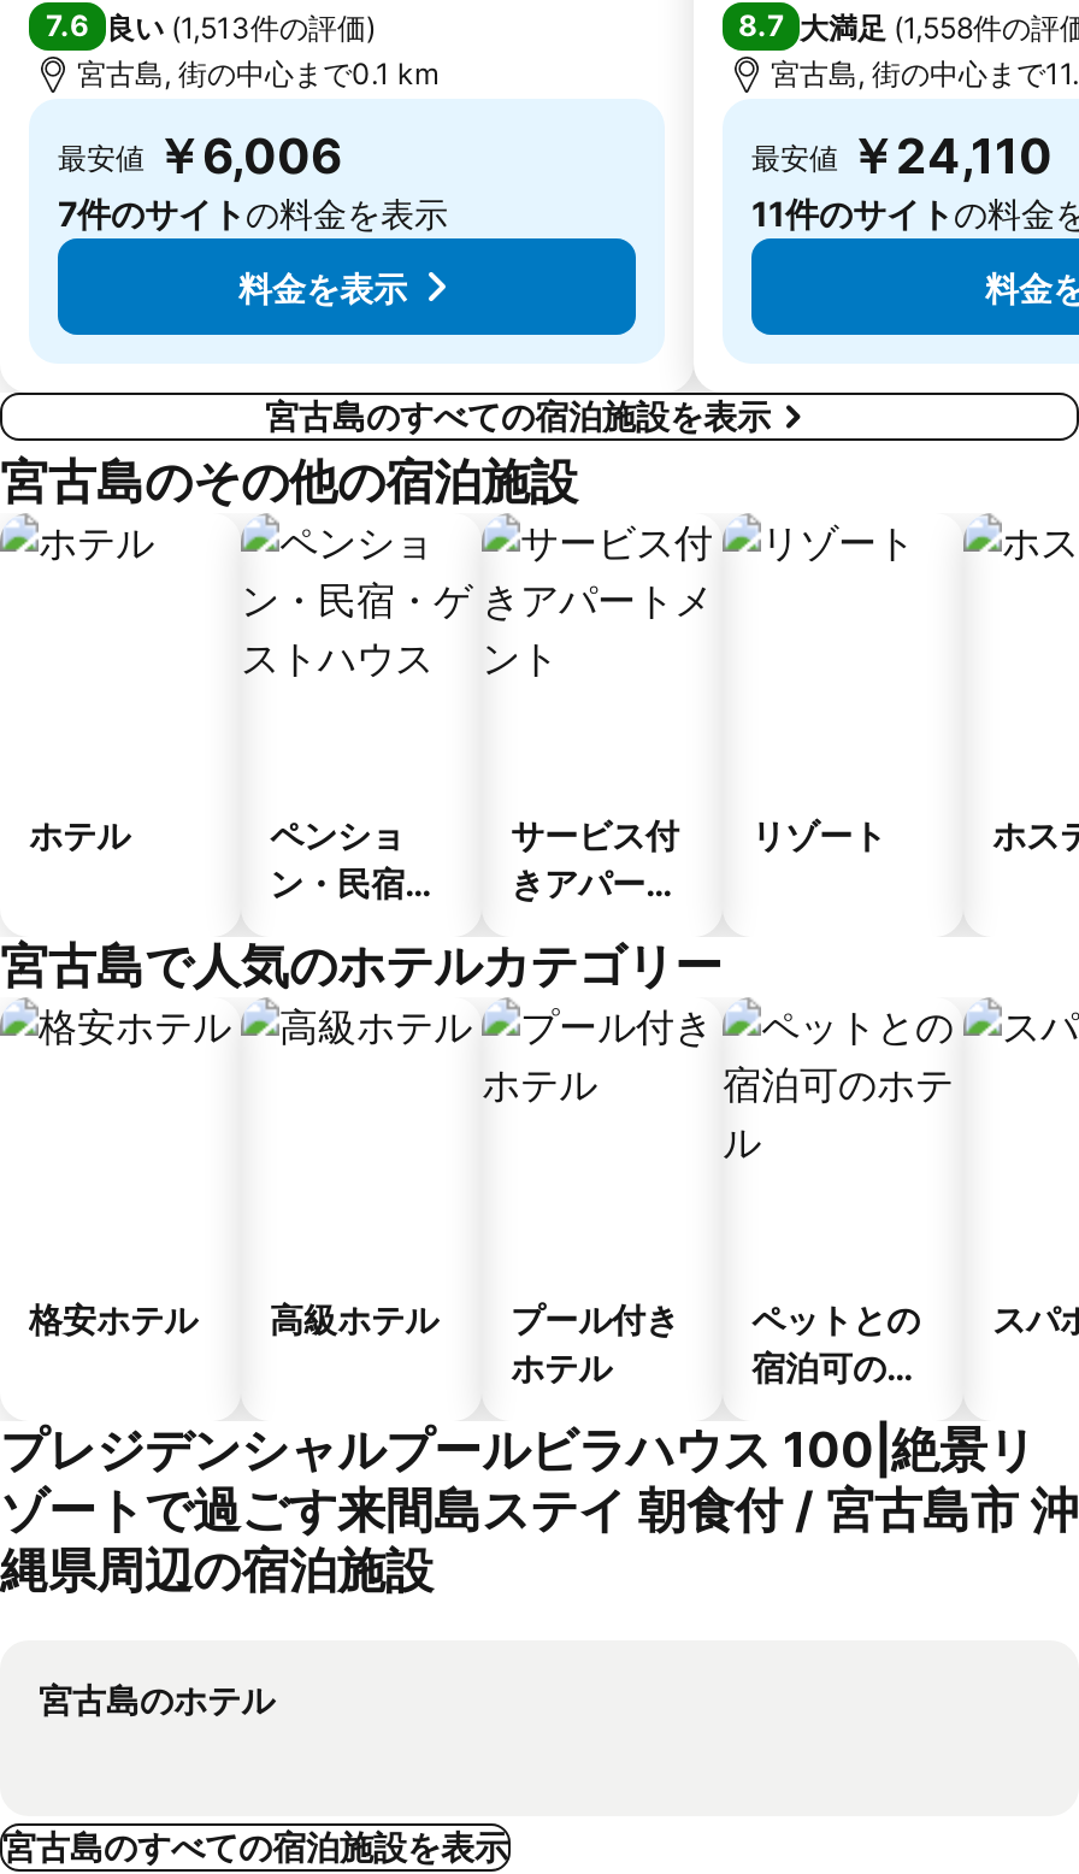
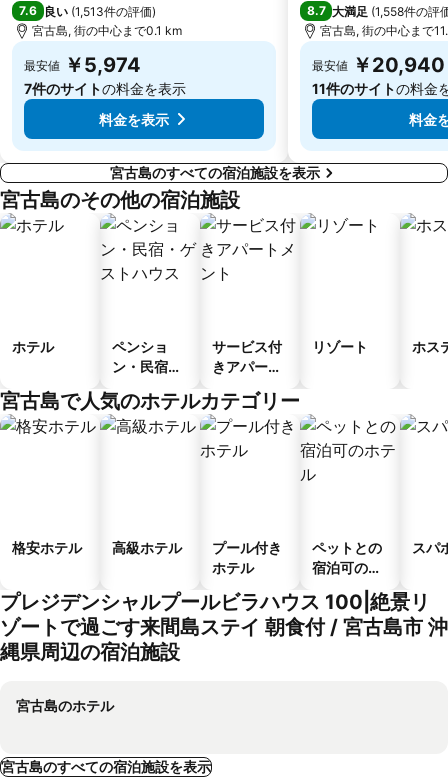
- 最安値 ￥6,006
+ 最安値 ￥5,974

- 最安値 ￥24,110
+ 最安値 ￥20,940
